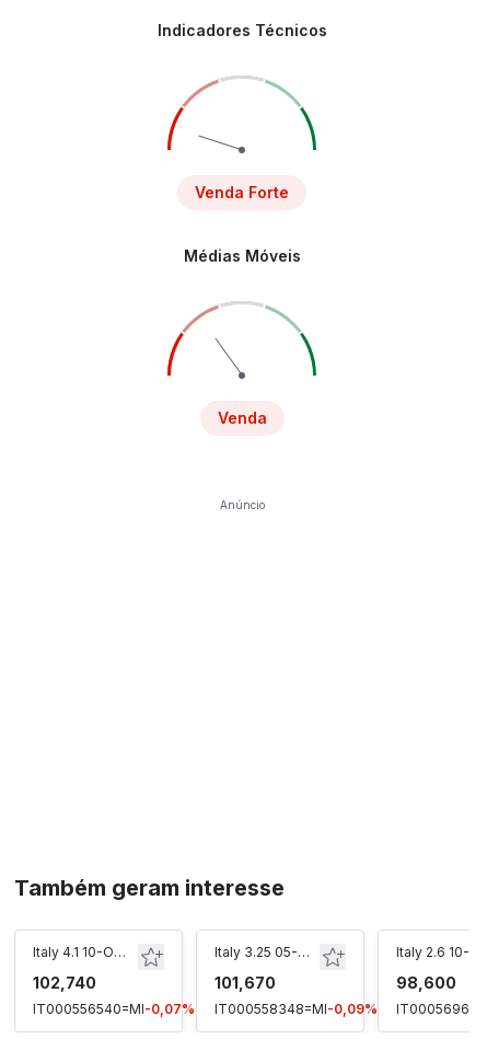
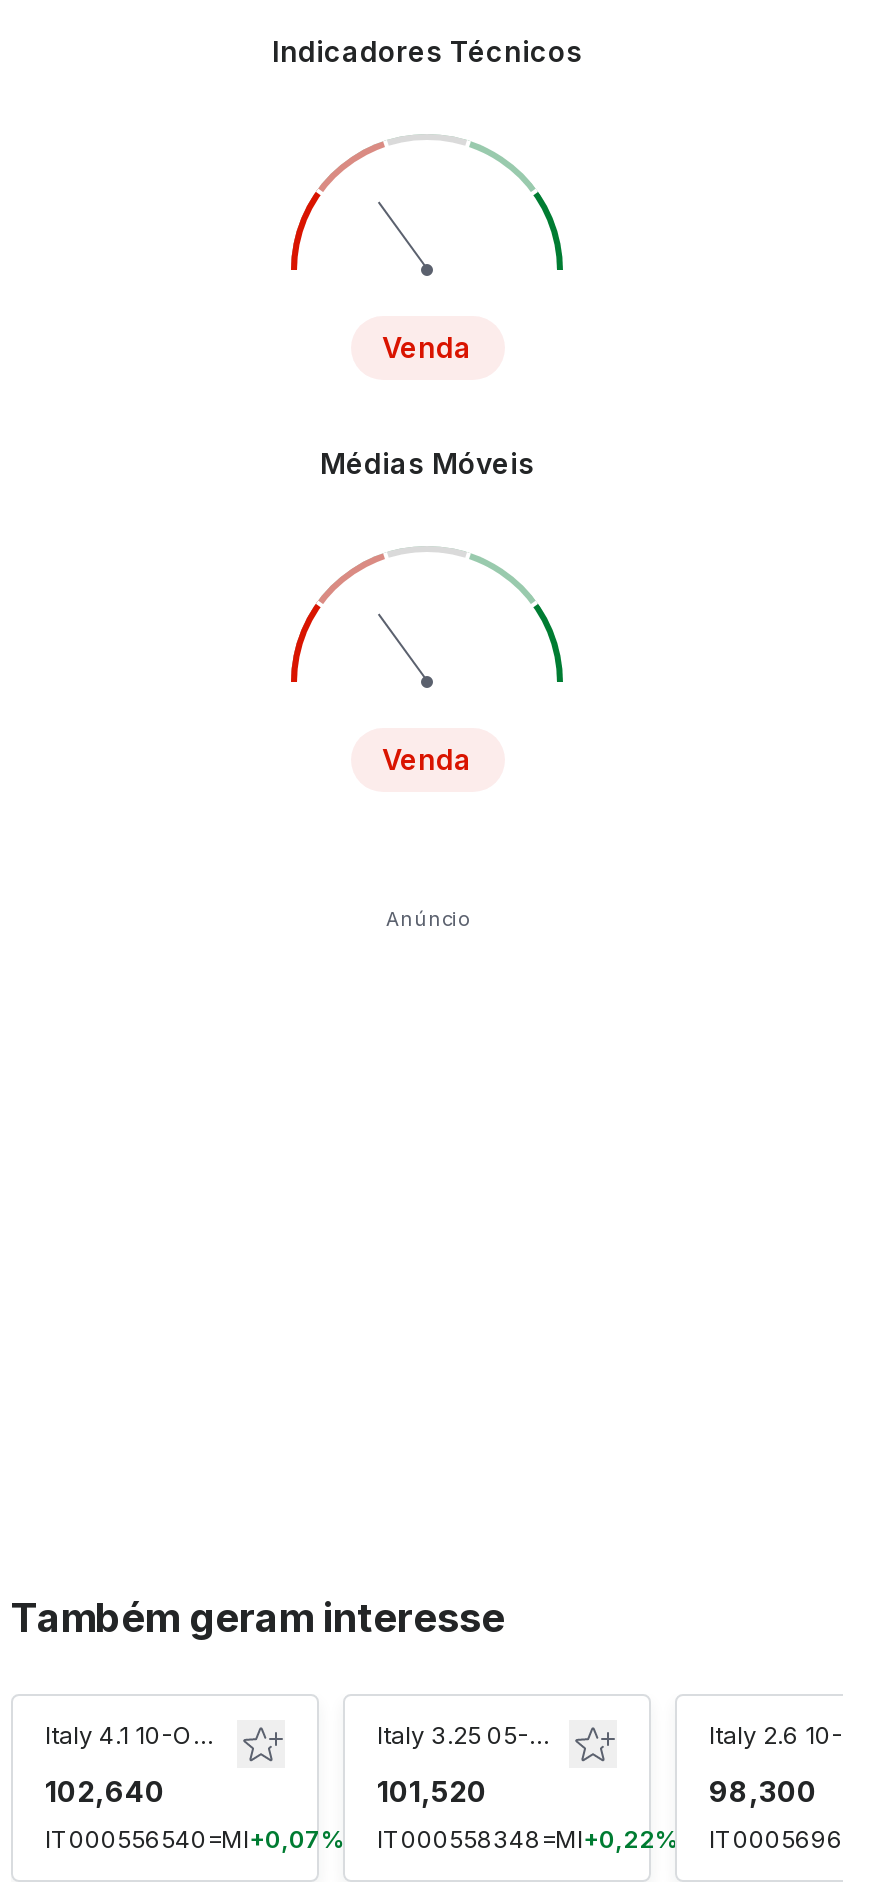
- Venda Forte
+ Venda

- 102,740
+ 102,640

- 101,670
+ 101,520

- 98,600
+ 98,300

- IT000556540=MI-0,07%
+ IT000556540=MI+0,07%

- IT000558348=MI-0,09%
+ IT000558348=MI+0,22%
